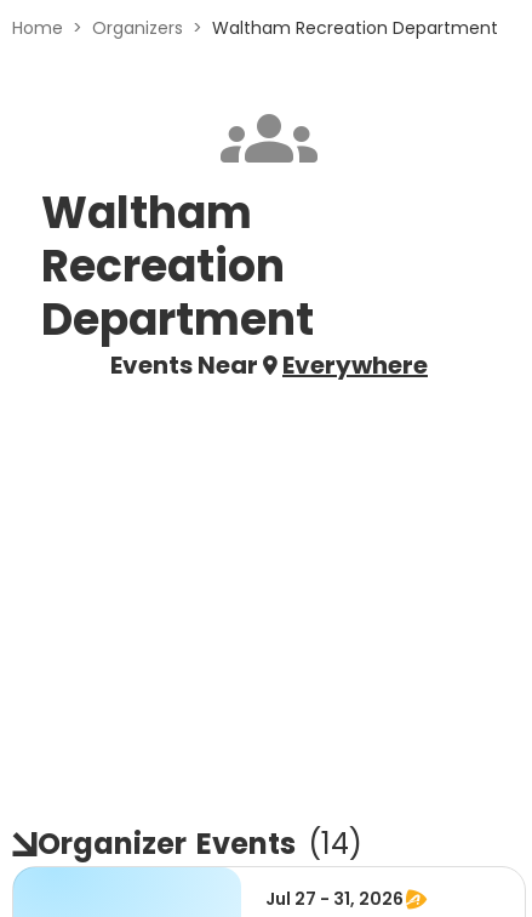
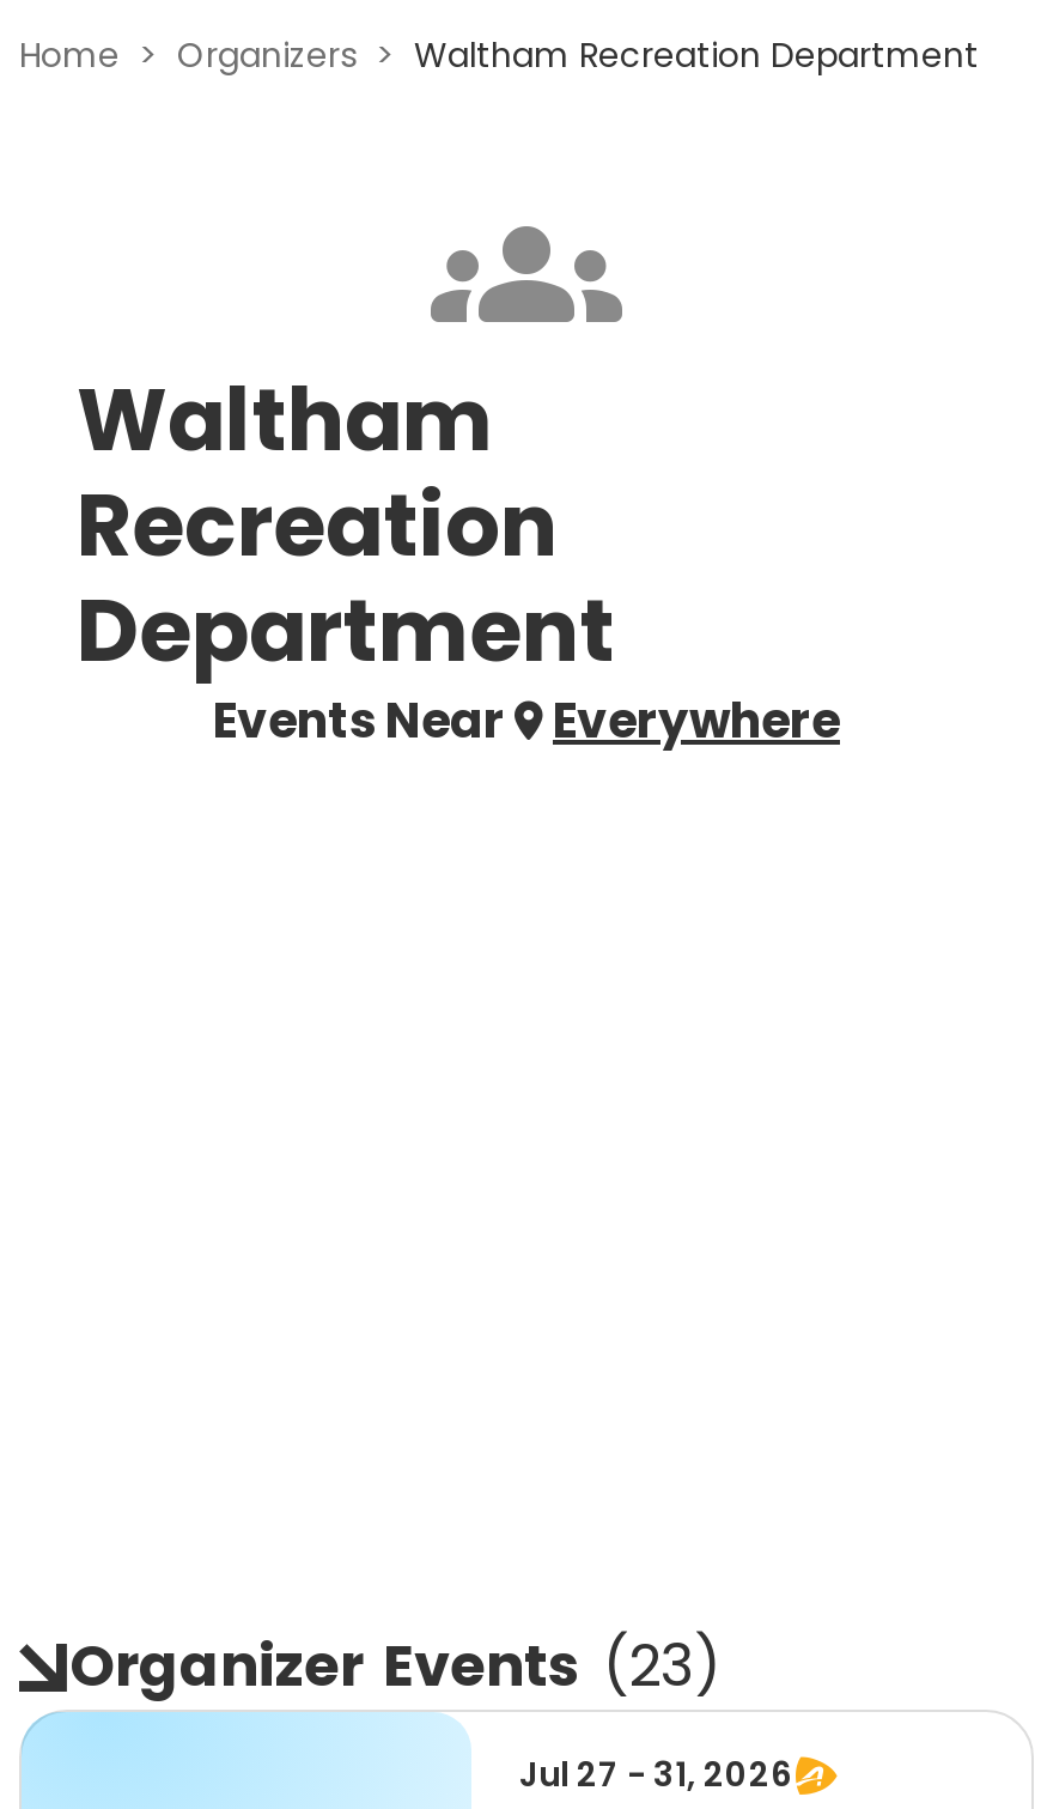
- Organizer Events (14)
+ Organizer Events (23)
